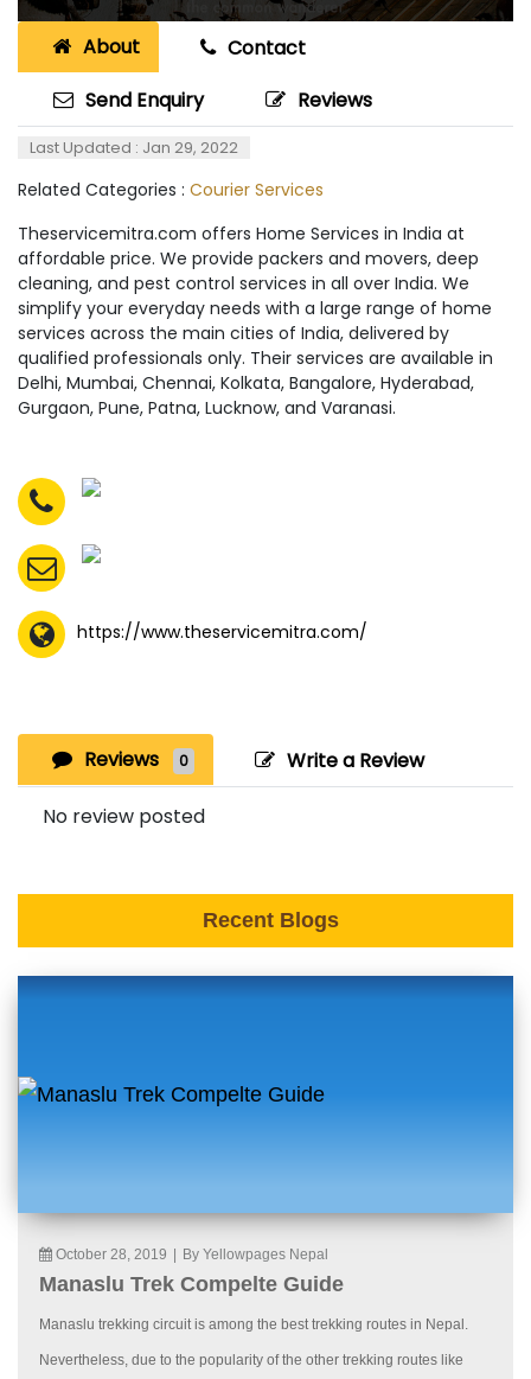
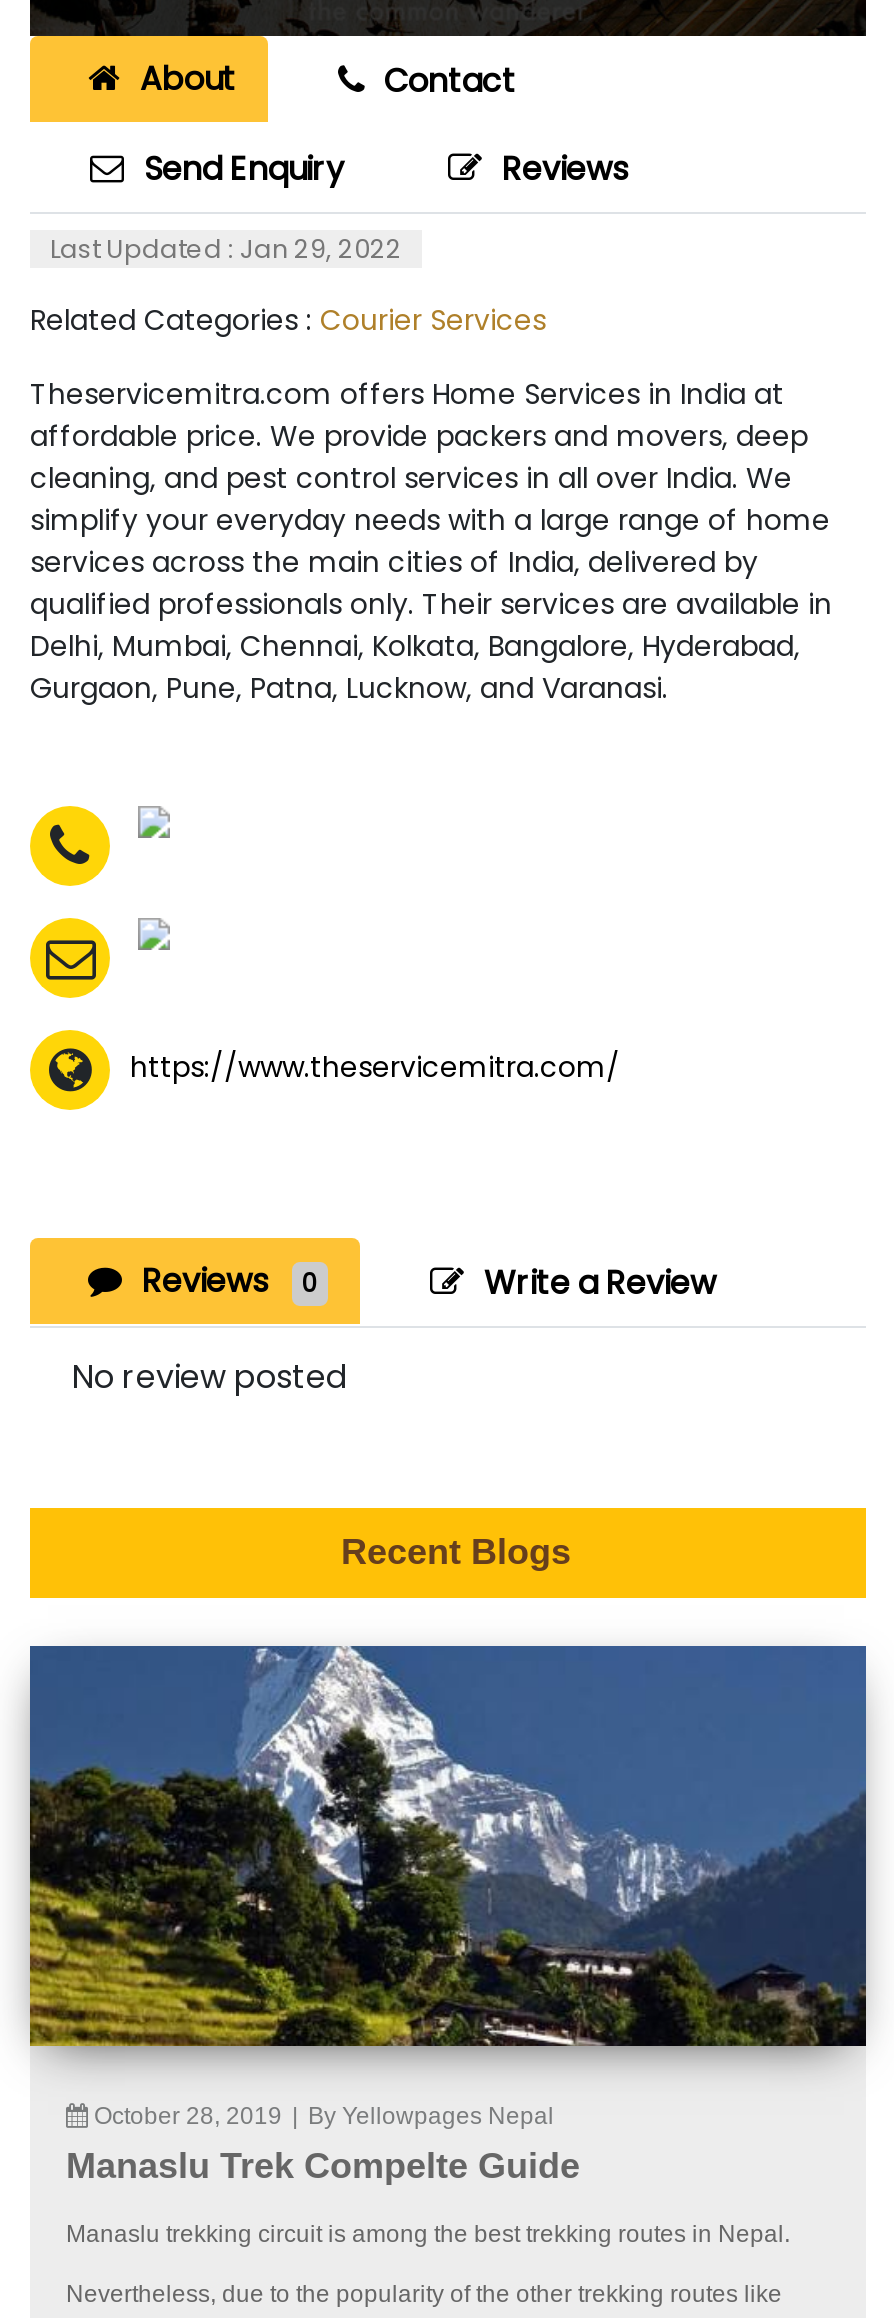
- [image]
+ [image]
